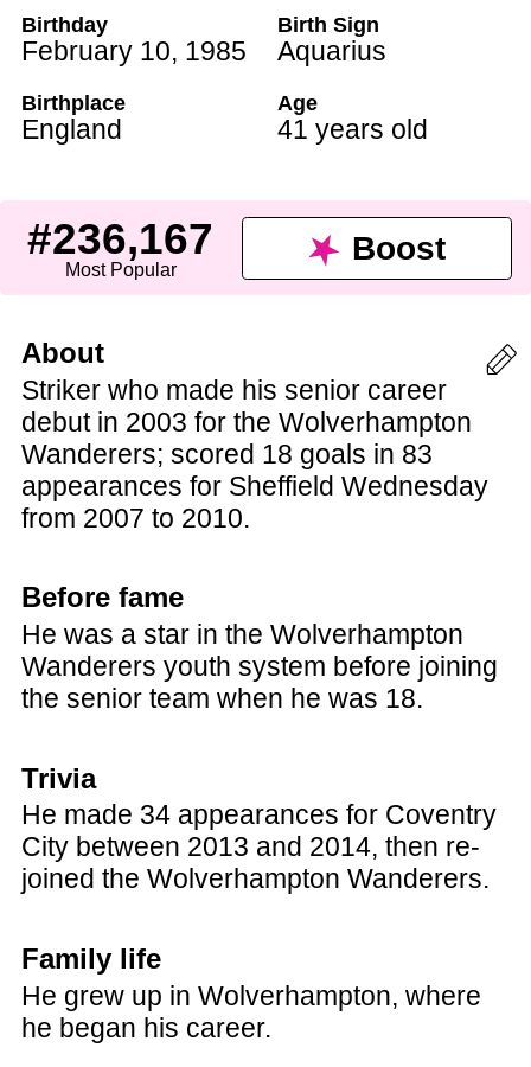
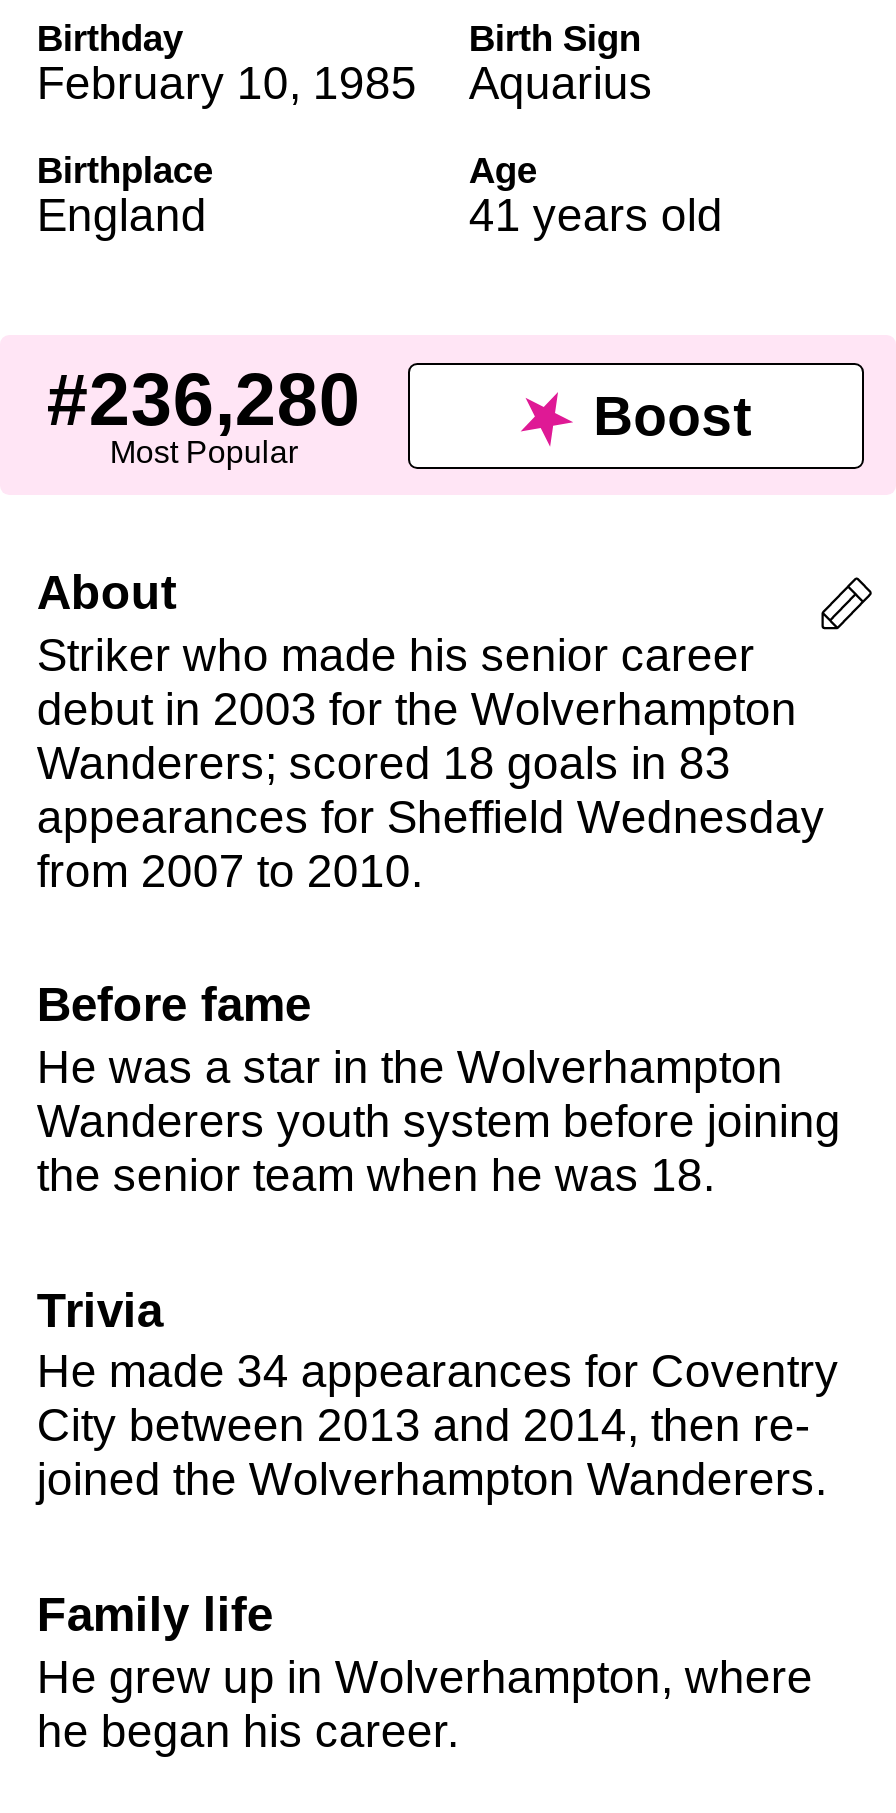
- #236,167
+ #236,280
